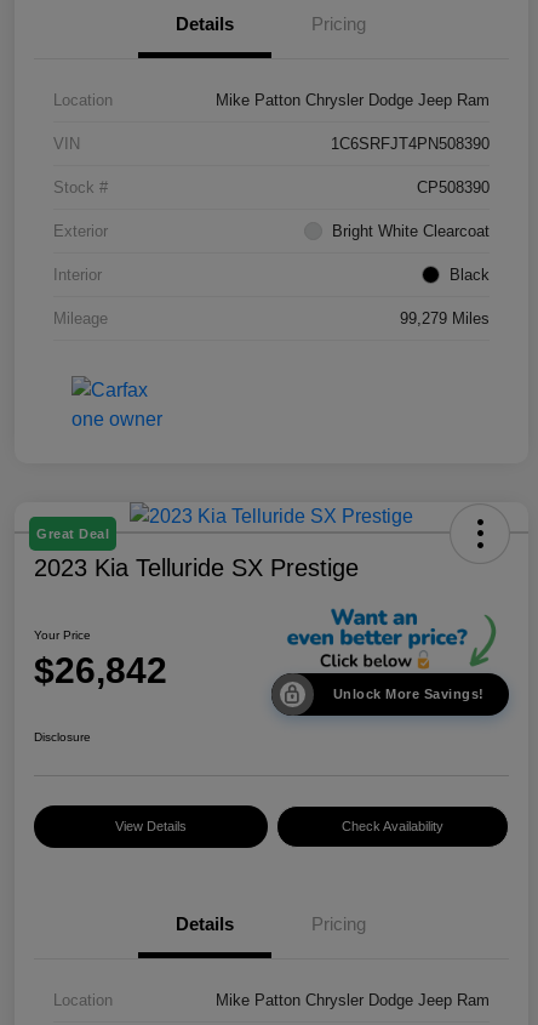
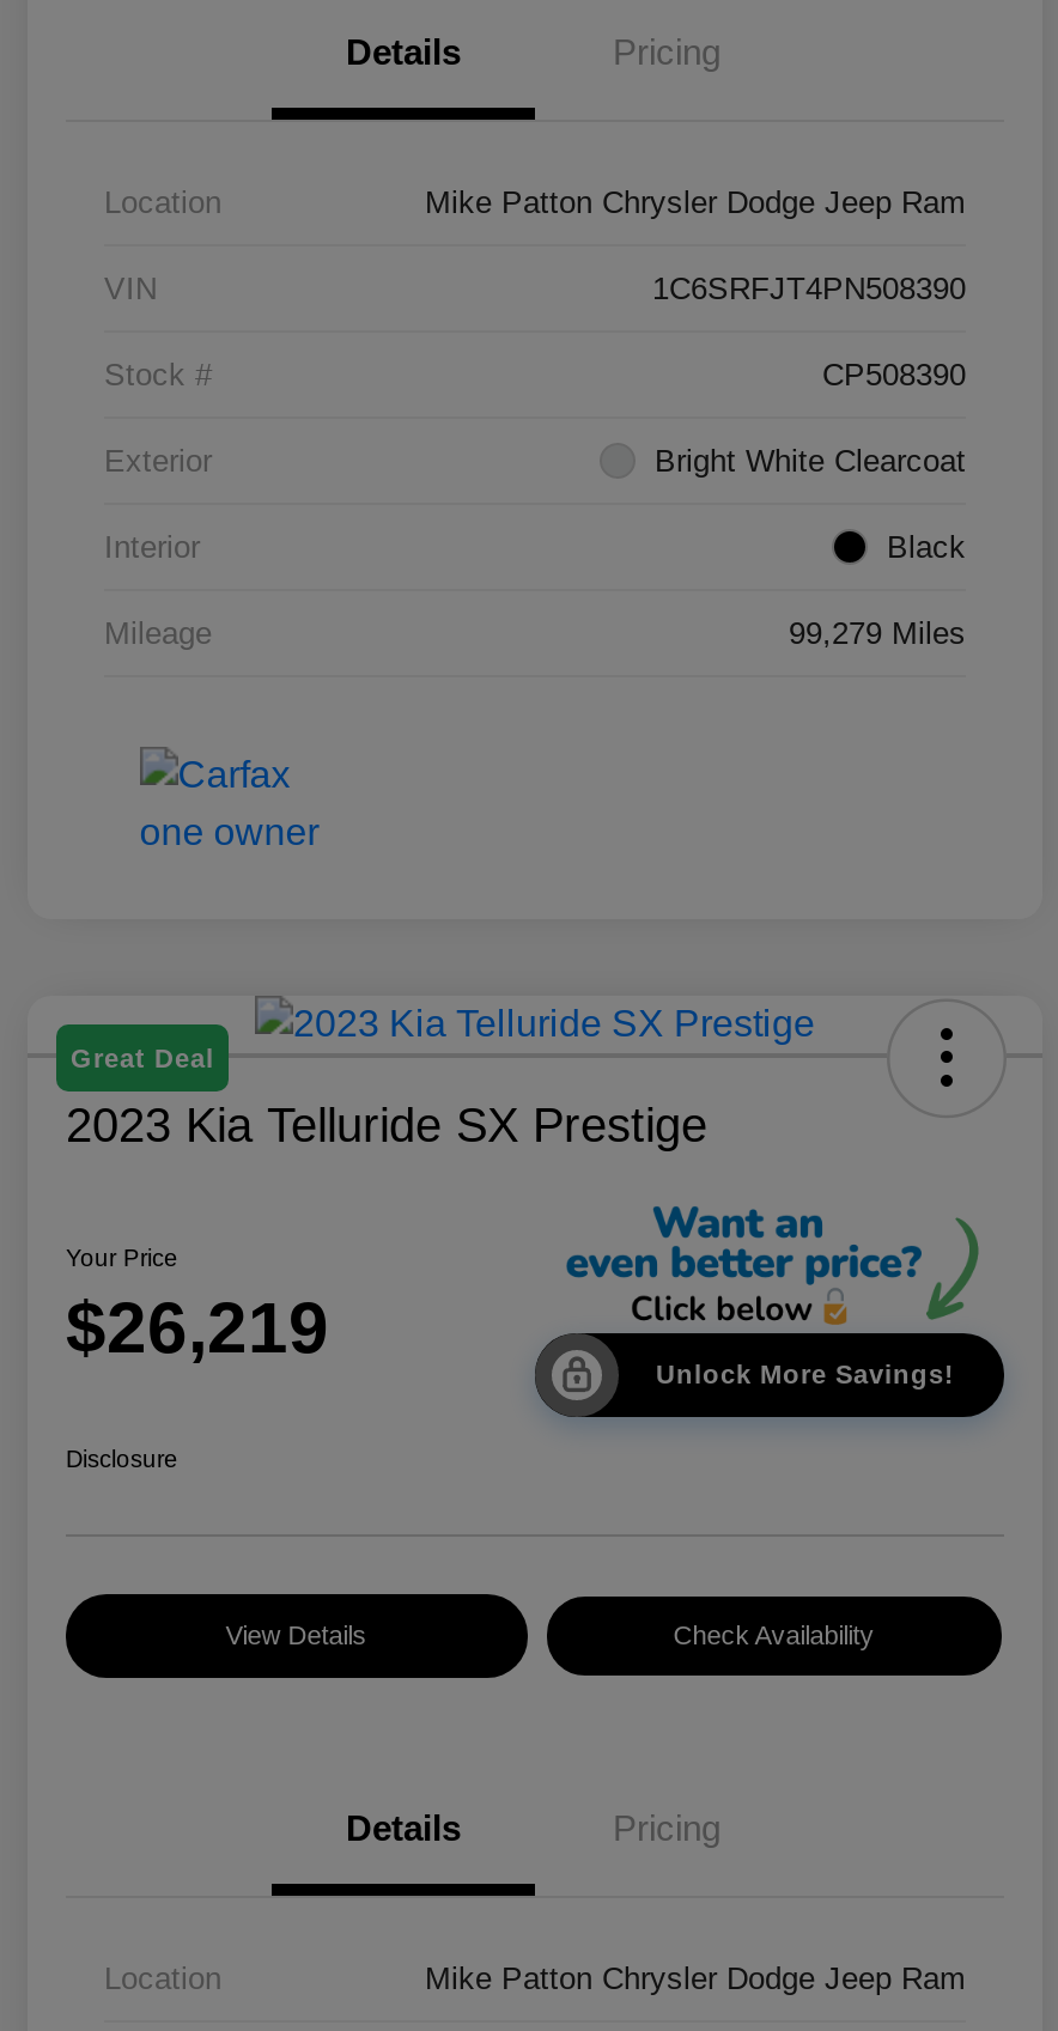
- $26,842
+ $26,219
